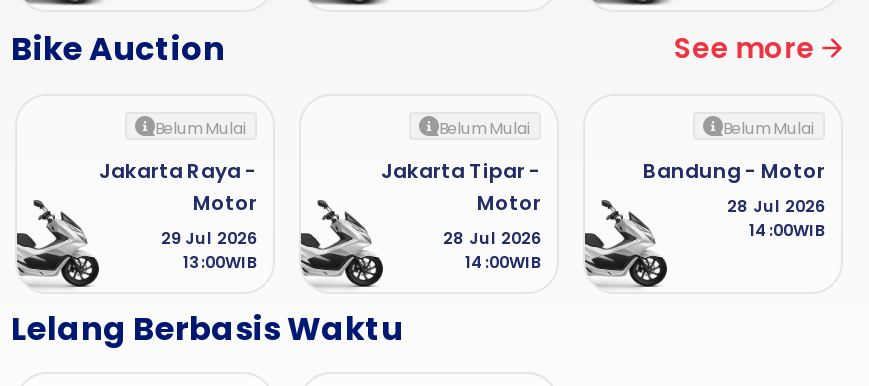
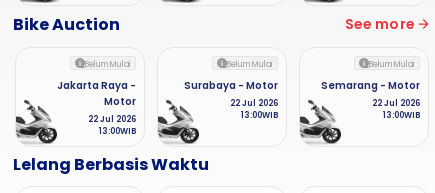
- Jakarta Tipar -
- Motor
- 28 Jul 2026
- 14:00WIB
+ Surabaya - Motor
+ 22 Jul 2026
+ 13:00WIB

- Bandung - Motor
- 28 Jul 2026
- 14:00WIB
+ Semarang - Motor
+ 22 Jul 2026
+ 13:00WIB

- 29 Jul 2026
+ 22 Jul 2026
